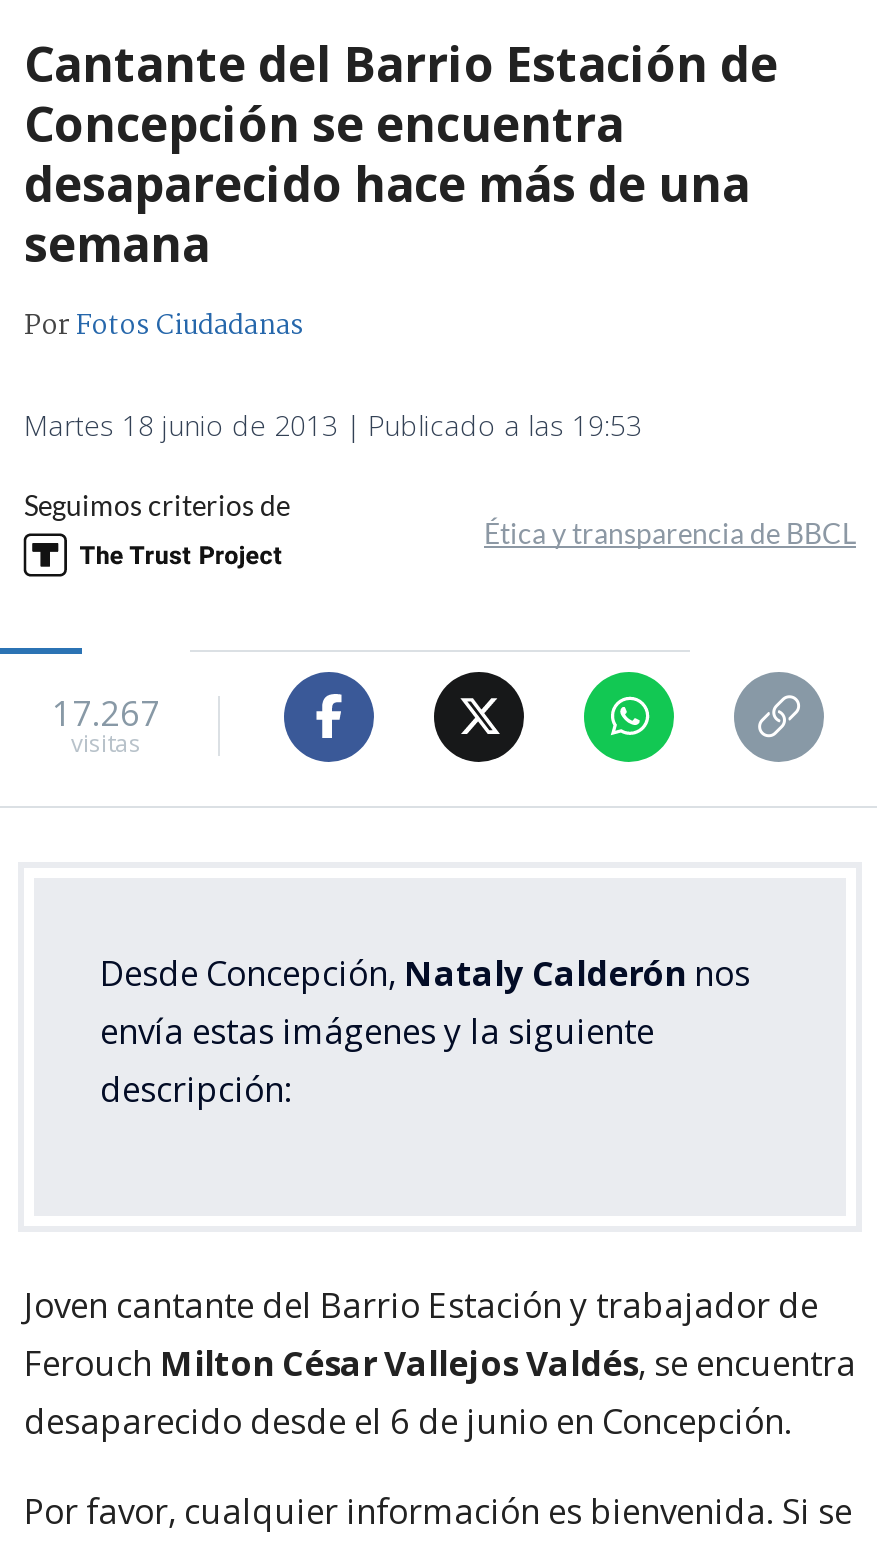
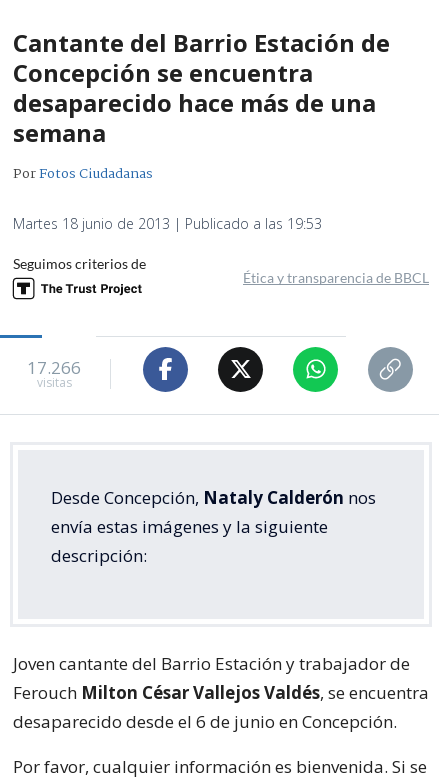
- 17.267
+ 17.266
